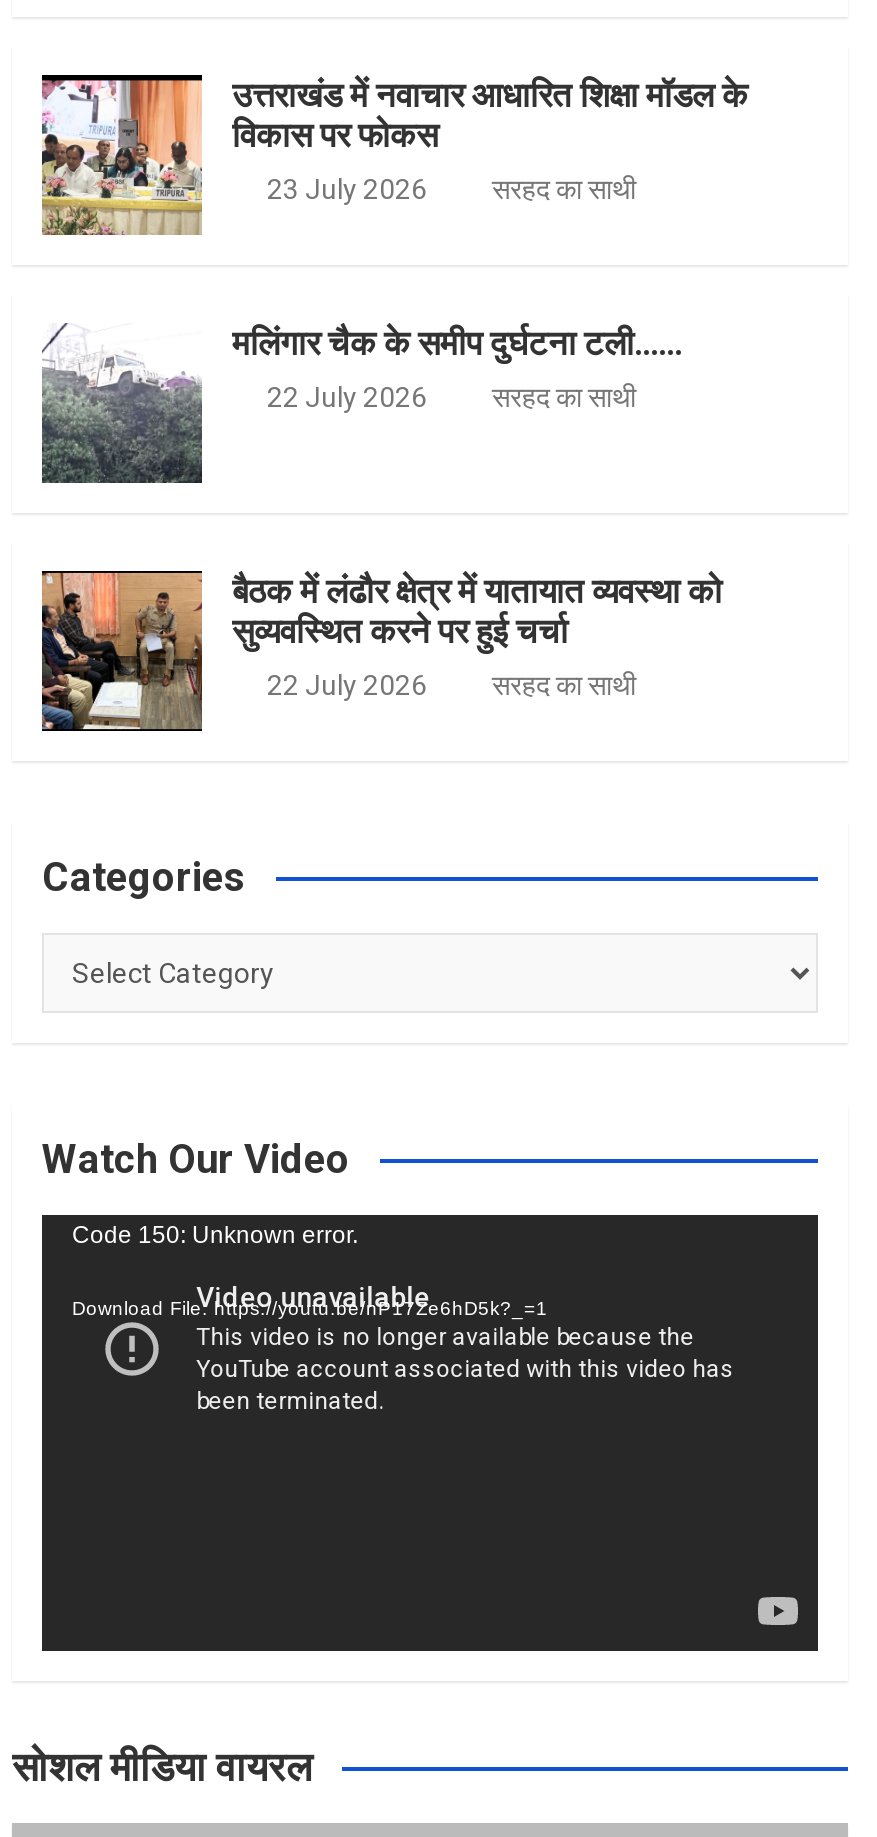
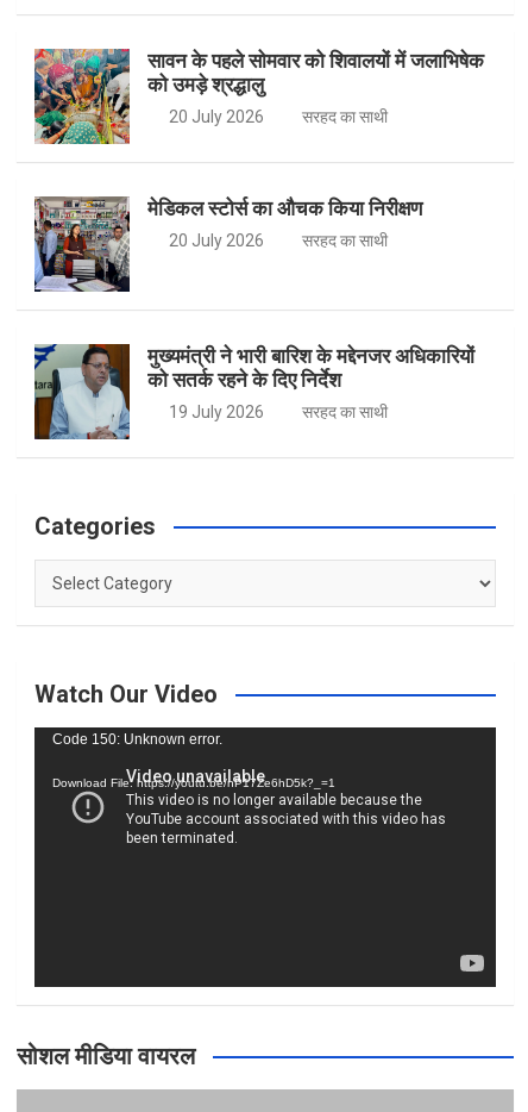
- [image]
- उत्तराखंड में नवाचार आधारित शिक्षा मॉडल के
- विकास पर फोकस
- 23 July 2026
+ [image]
+ सावन के पहले सोमवार को शिवालयों में जलाभिषेक
+ को उमड़े श्रद्धालु
+ 20 July 2026

- [image]
- मलिंगार चैक के समीप दुर्घटना टली……
- 22 July 2026
+ [image]
+ मेडिकल स्टोर्स का औचक किया निरीक्षण
+ 20 July 2026

- [image]
- बैठक में लंढौर क्षेत्र में यातायात व्यवस्था को
- सुव्यवस्थित करने पर हुई चर्चा
- 22 July 2026
+ [image]
+ मुख्यमंत्री ने भारी बारिश के मद्देनजर अधिकारियों
+ को सतर्क रहने के दिए निर्देश
+ 19 July 2026
